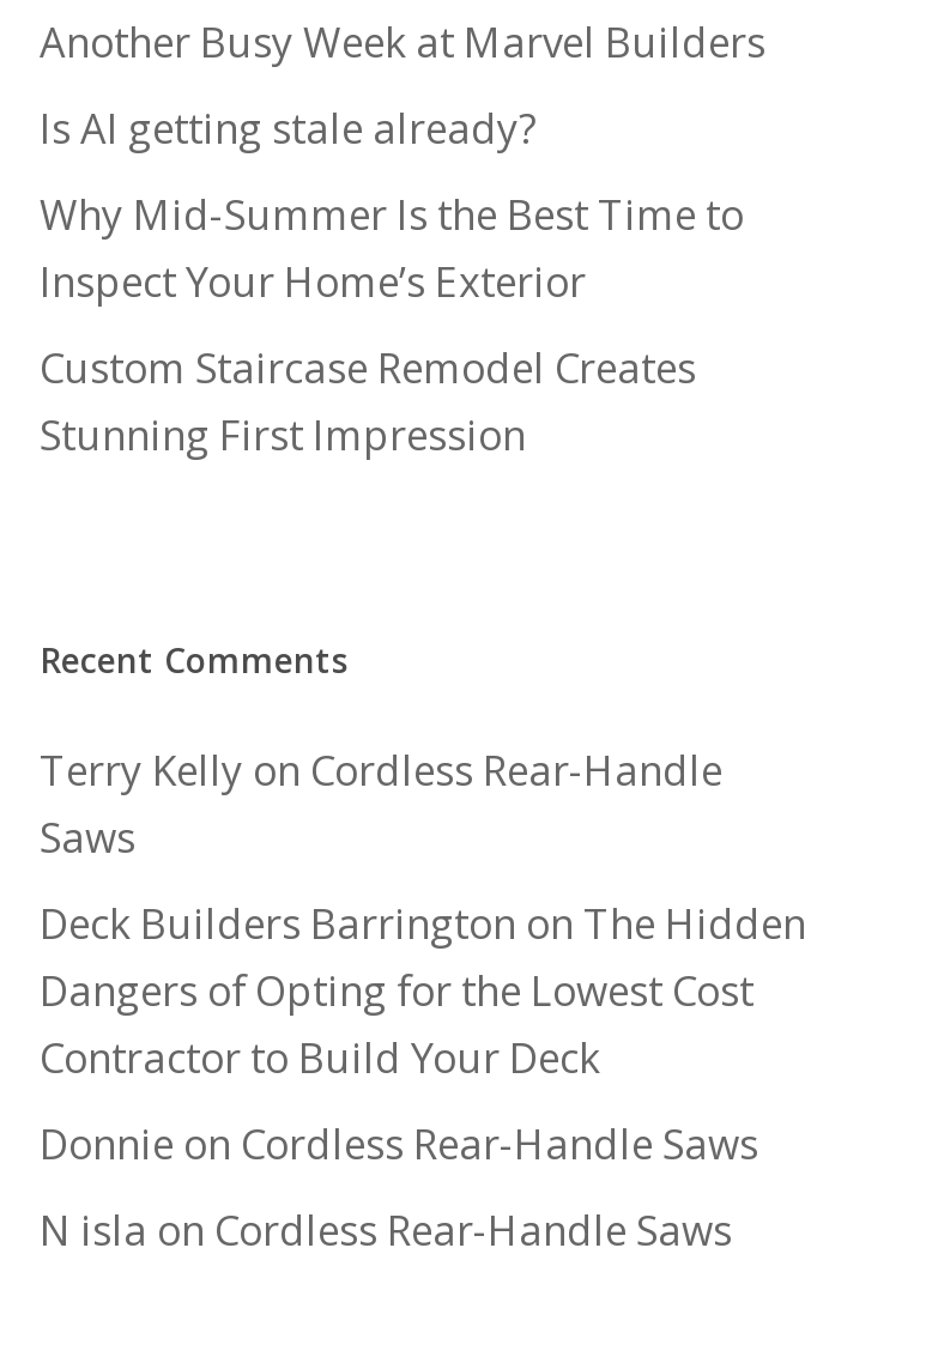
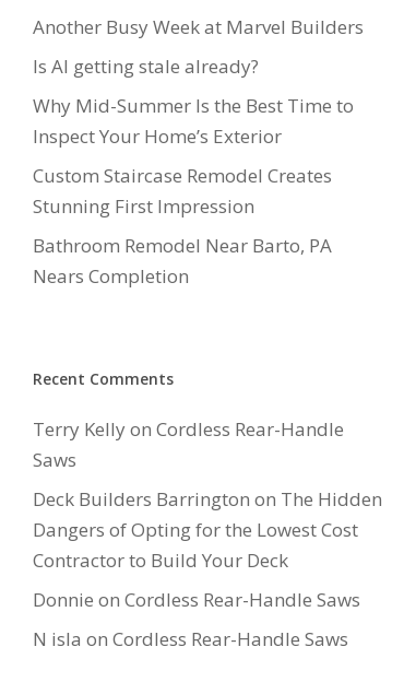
+ Bathroom Remodel Near Barto, PA
+ Nears Completion
